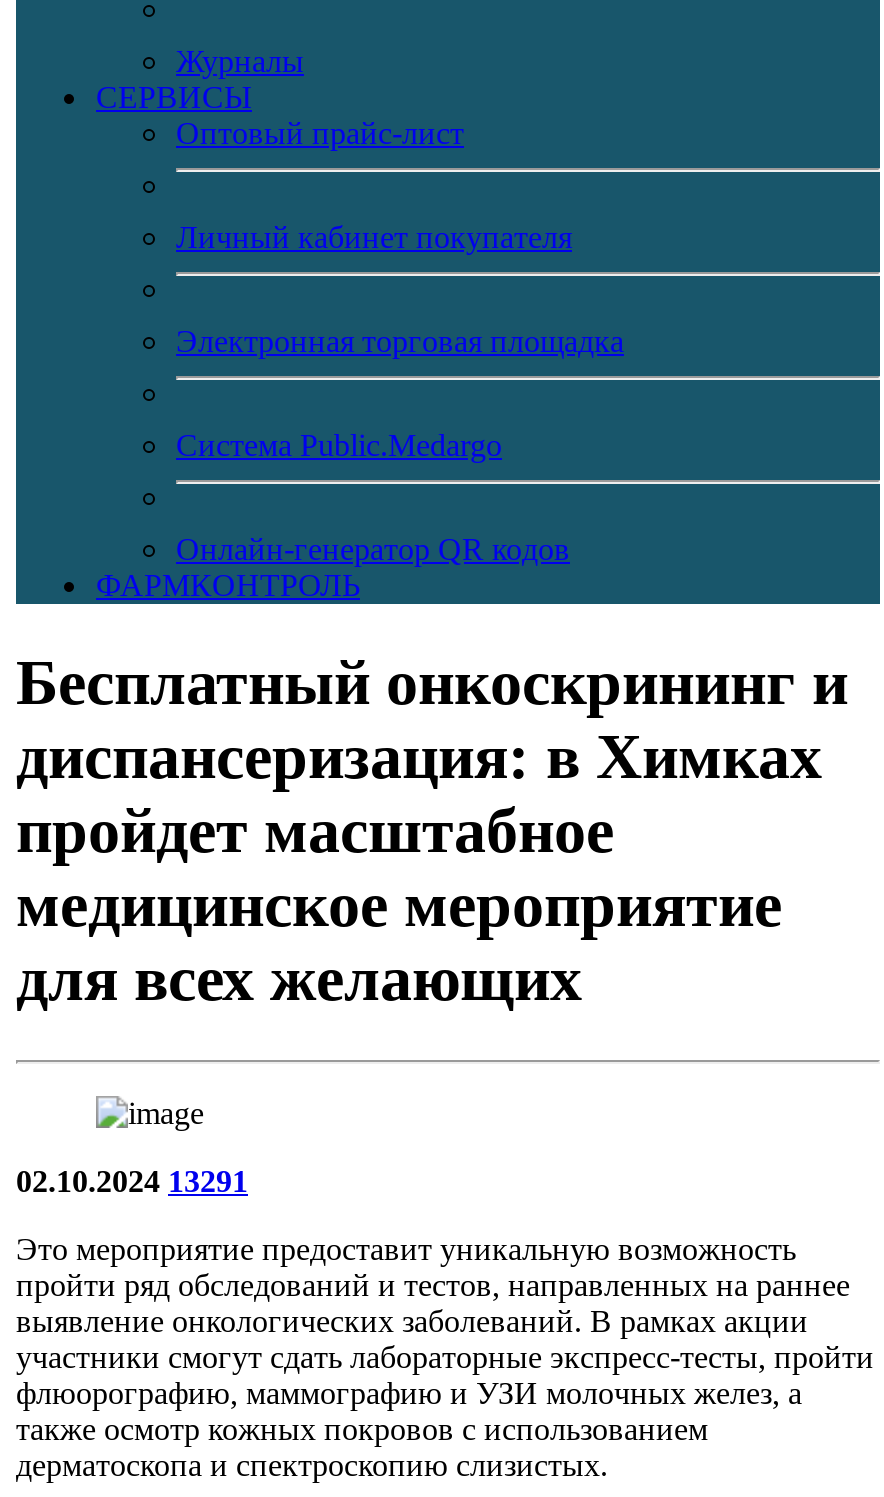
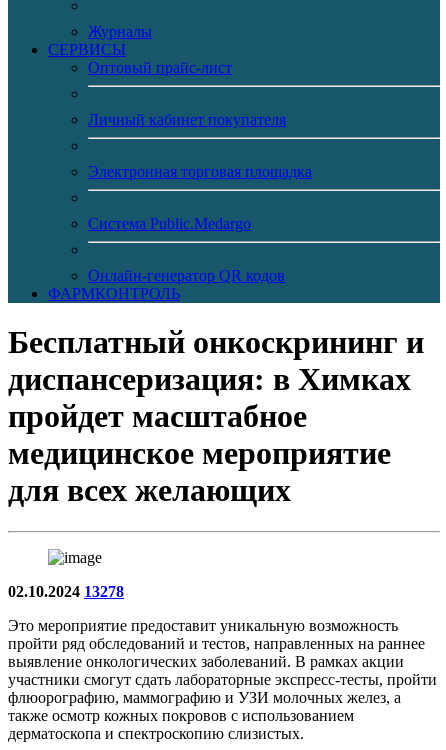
- 02.10.2024 13291
+ 02.10.2024 13278
